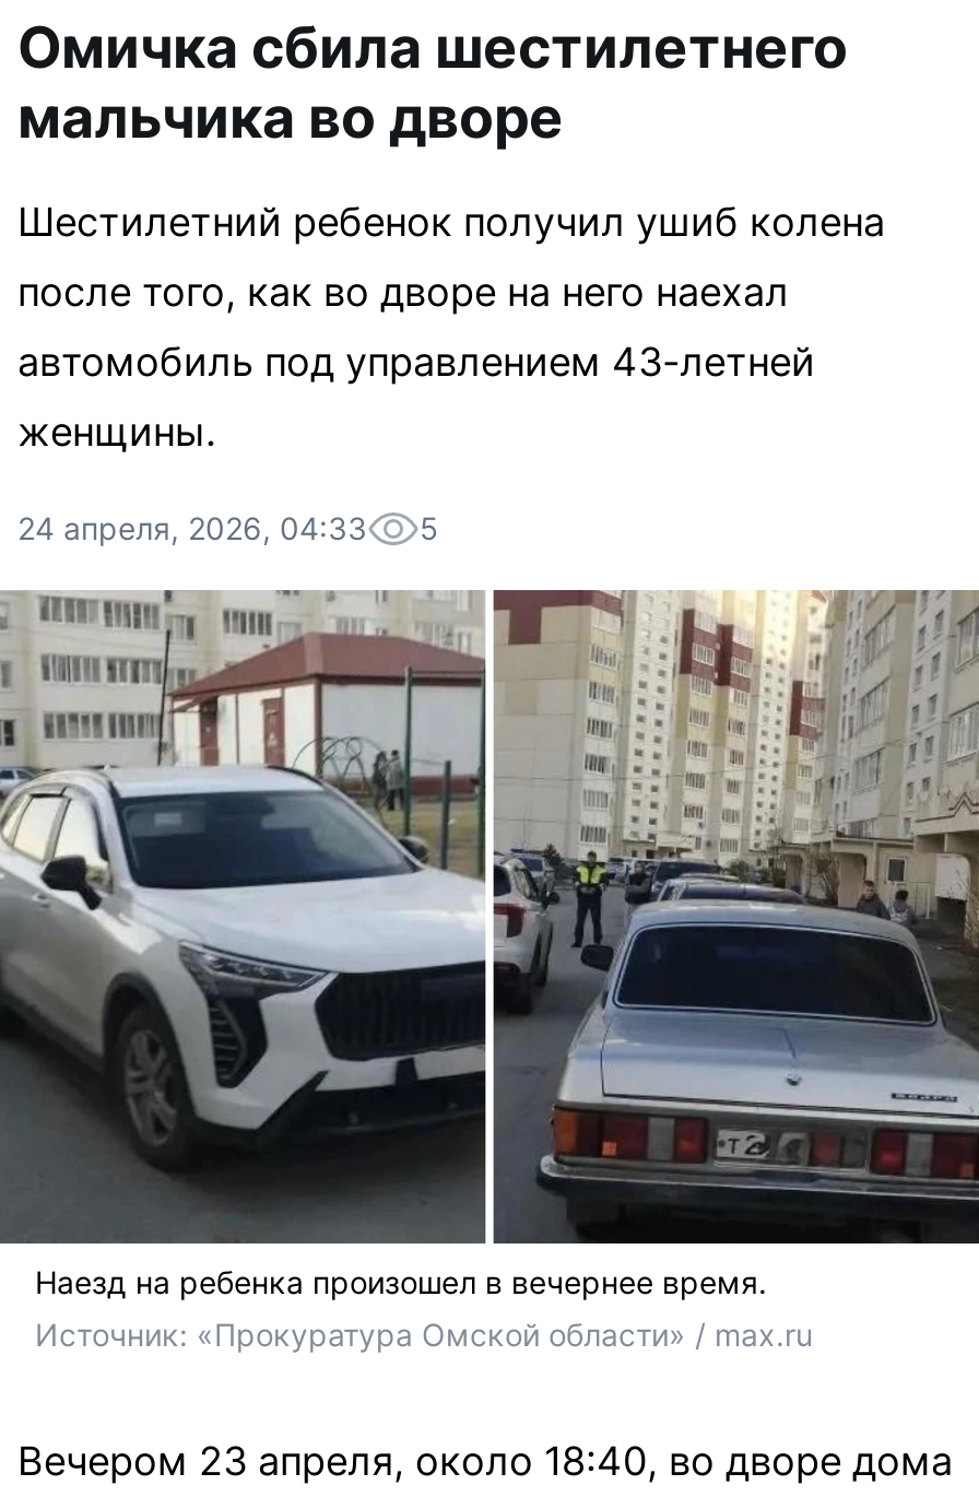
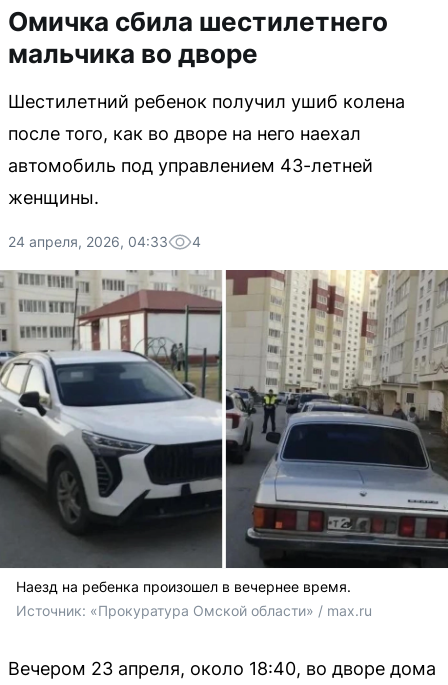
- 24 апреля, 2026, 04:33 5
+ 24 апреля, 2026, 04:33 4
